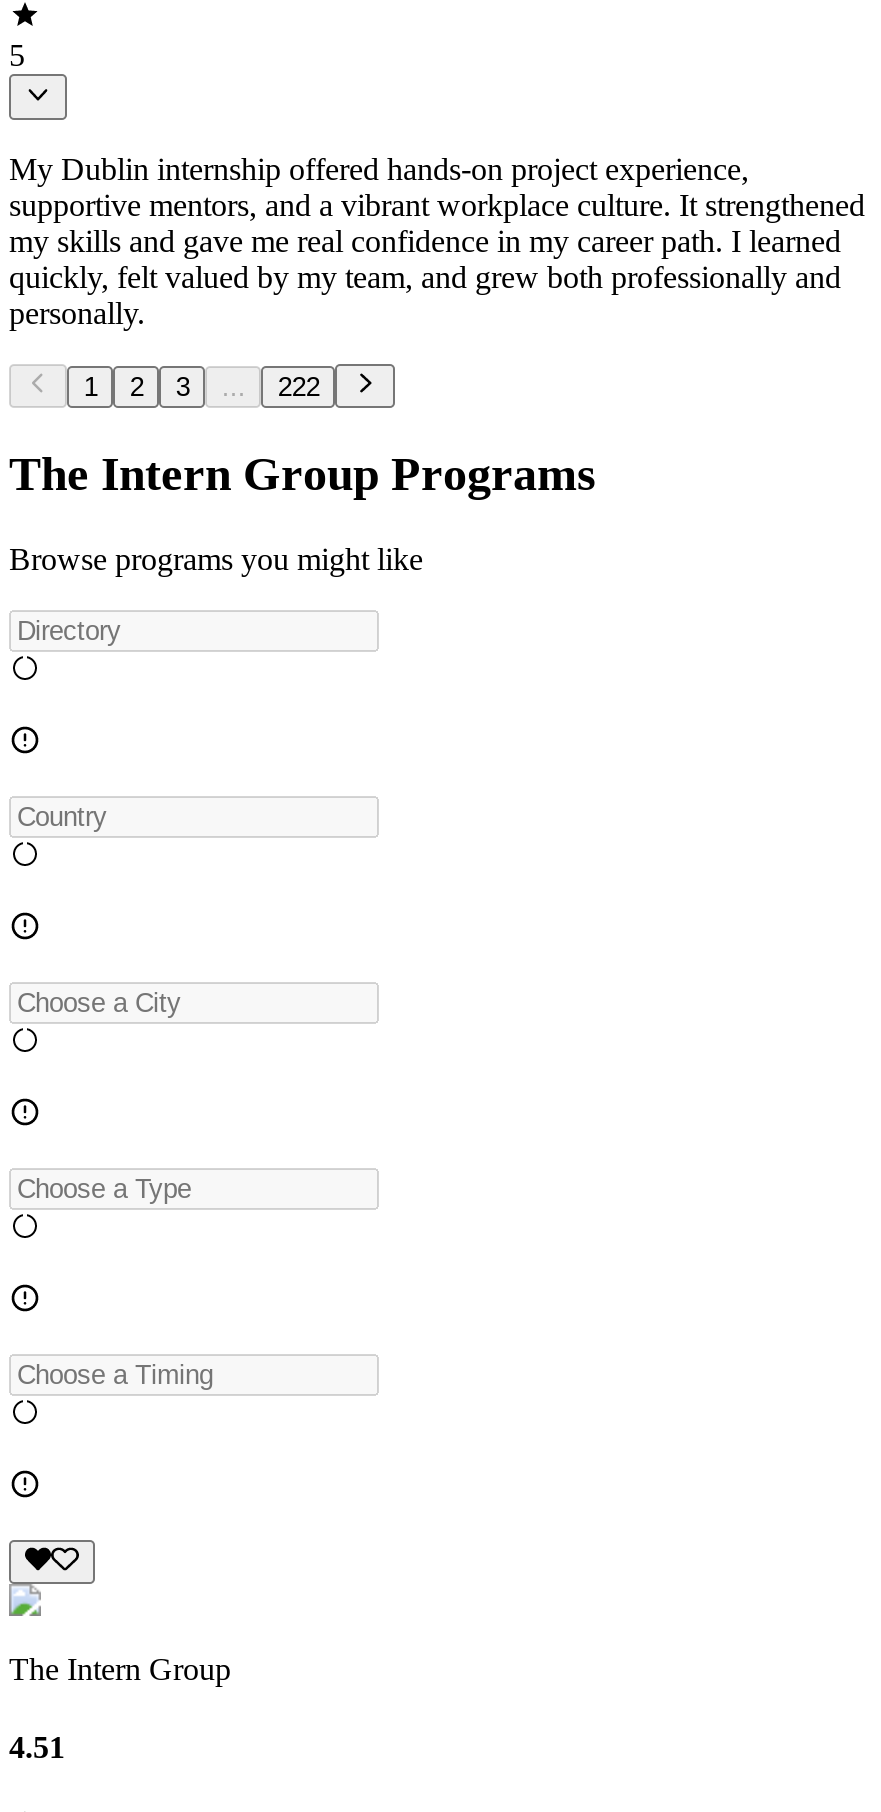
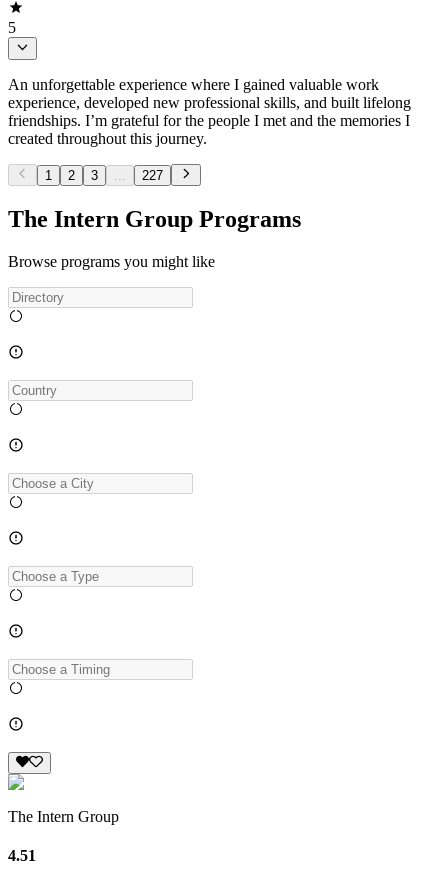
- My Dublin internship offered hands‑on project experience,
- supportive mentors, and a vibrant workplace culture. It strengthened
- my skills and gave me real confidence in my career path. I learned
- quickly, felt valued by my team, and grew both professionally and
- personally.
+ An unforgettable experience where I gained valuable work
+ experience, developed new professional skills, and built lifelong
+ friendships. I’m grateful for the people I met and the memories I
+ created throughout this journey.

- 222
+ 227
